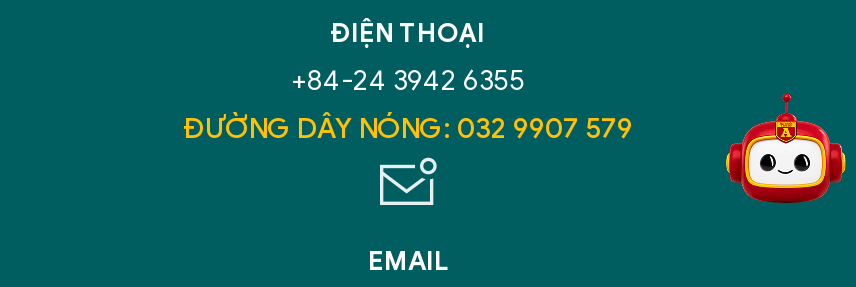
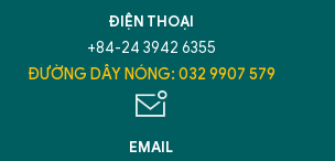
- [image]
